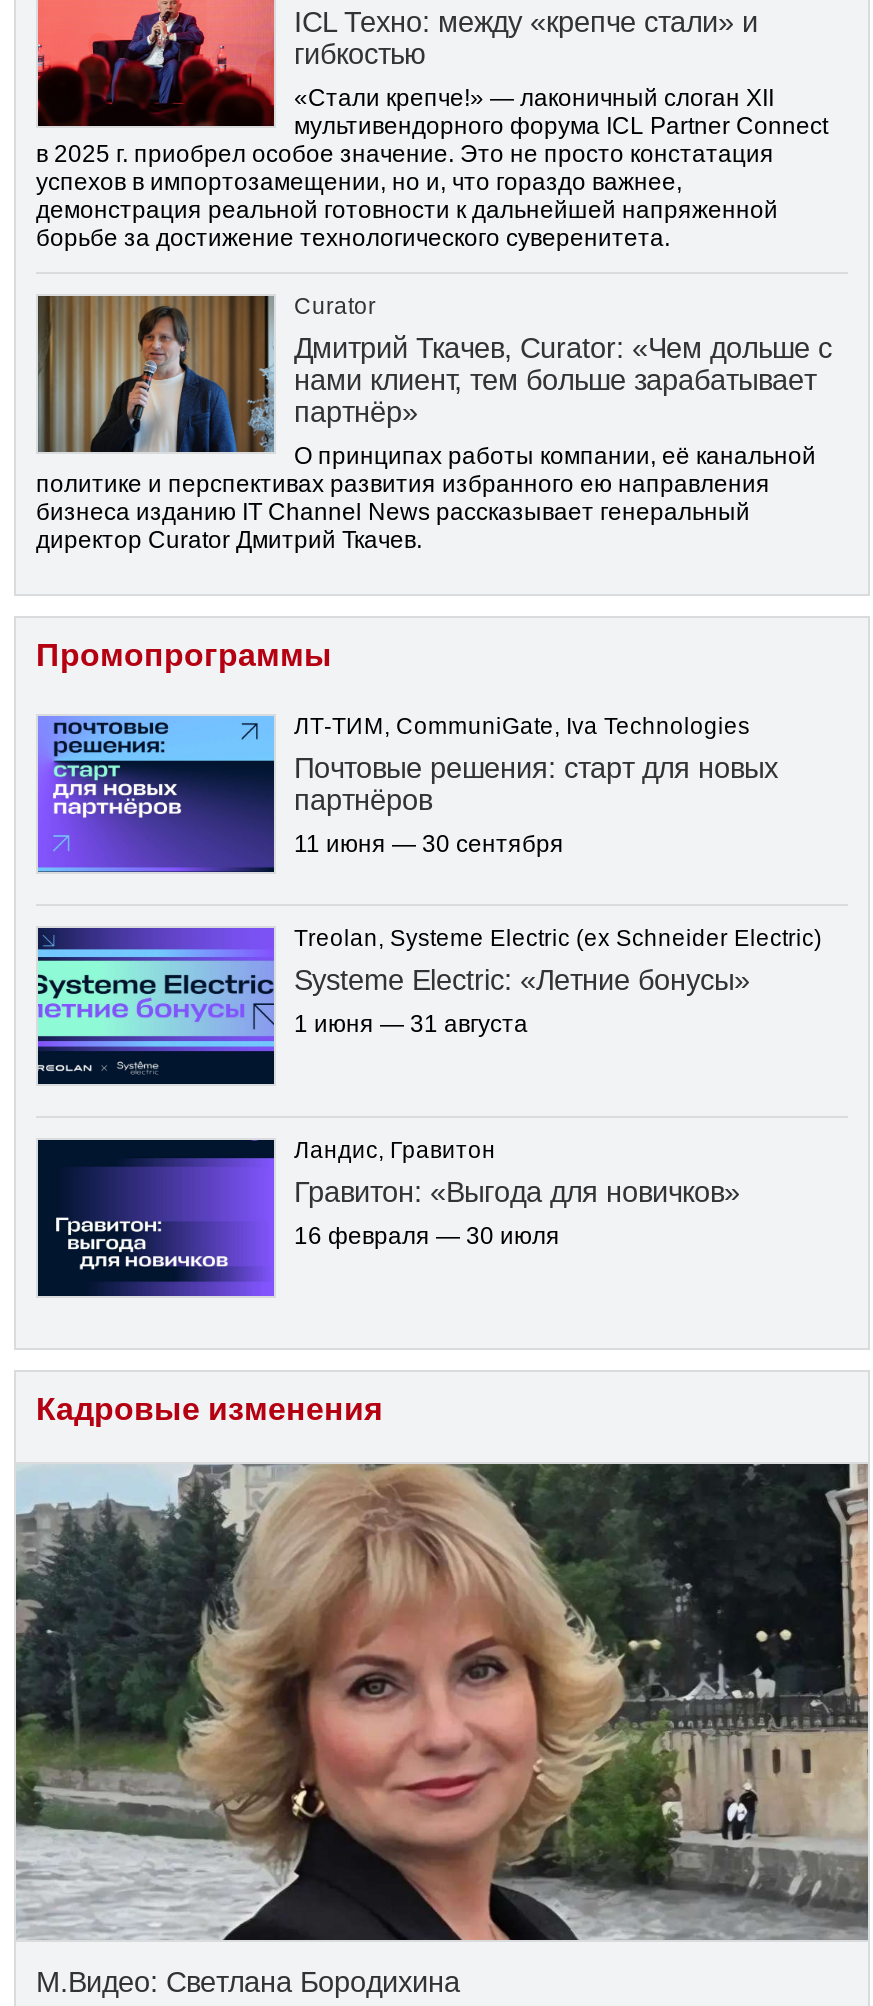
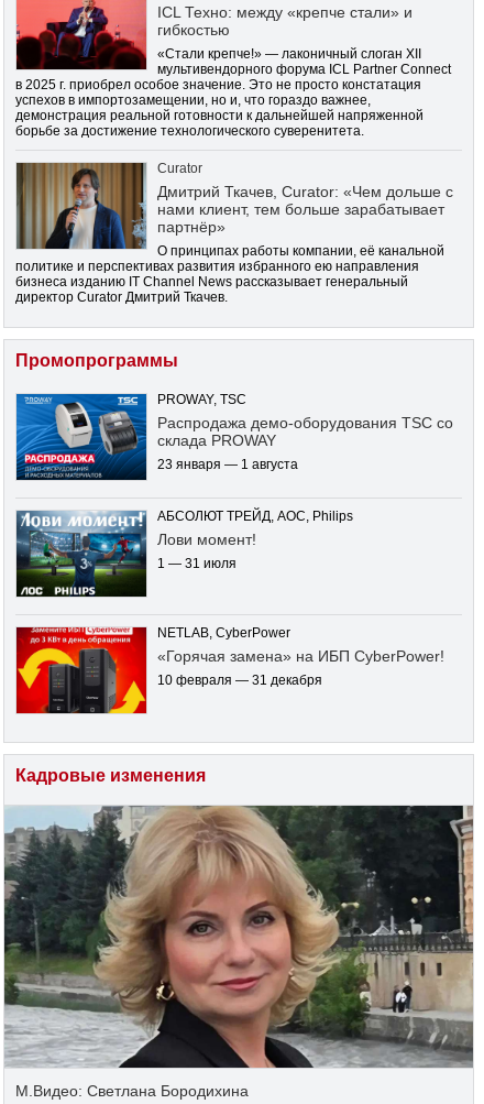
- [image]
- ЛТ-ТИМ, CommuniGate, Iva Technologies
- Почтовые решения: старт для новых
- партнёров
- 11 июня — 30 сентября
+ [image]
+ PROWAY, TSC
+ Распродажа демо-оборудования TSC со
+ склада PROWAY
+ 23 января — 1 августа

- [image]
- Treolan, Systeme Electric (ex Schneider Electric)
- Systeme Electric: «Летние бонусы»
- 1 июня — 31 августа
+ [image]
+ АБСОЛЮТ ТРЕЙД, AOC, Philips
+ Лови момент!
+ 1 — 31 июля

- [image]
- Ландис, Гравитон
- Гравитон: «Выгода для новичков»
- 16 февраля — 30 июля
+ [image]
+ NETLAB, CyberPower
+ «Горячая замена» на ИБП CyberPower!
+ 10 февраля — 31 декабря
